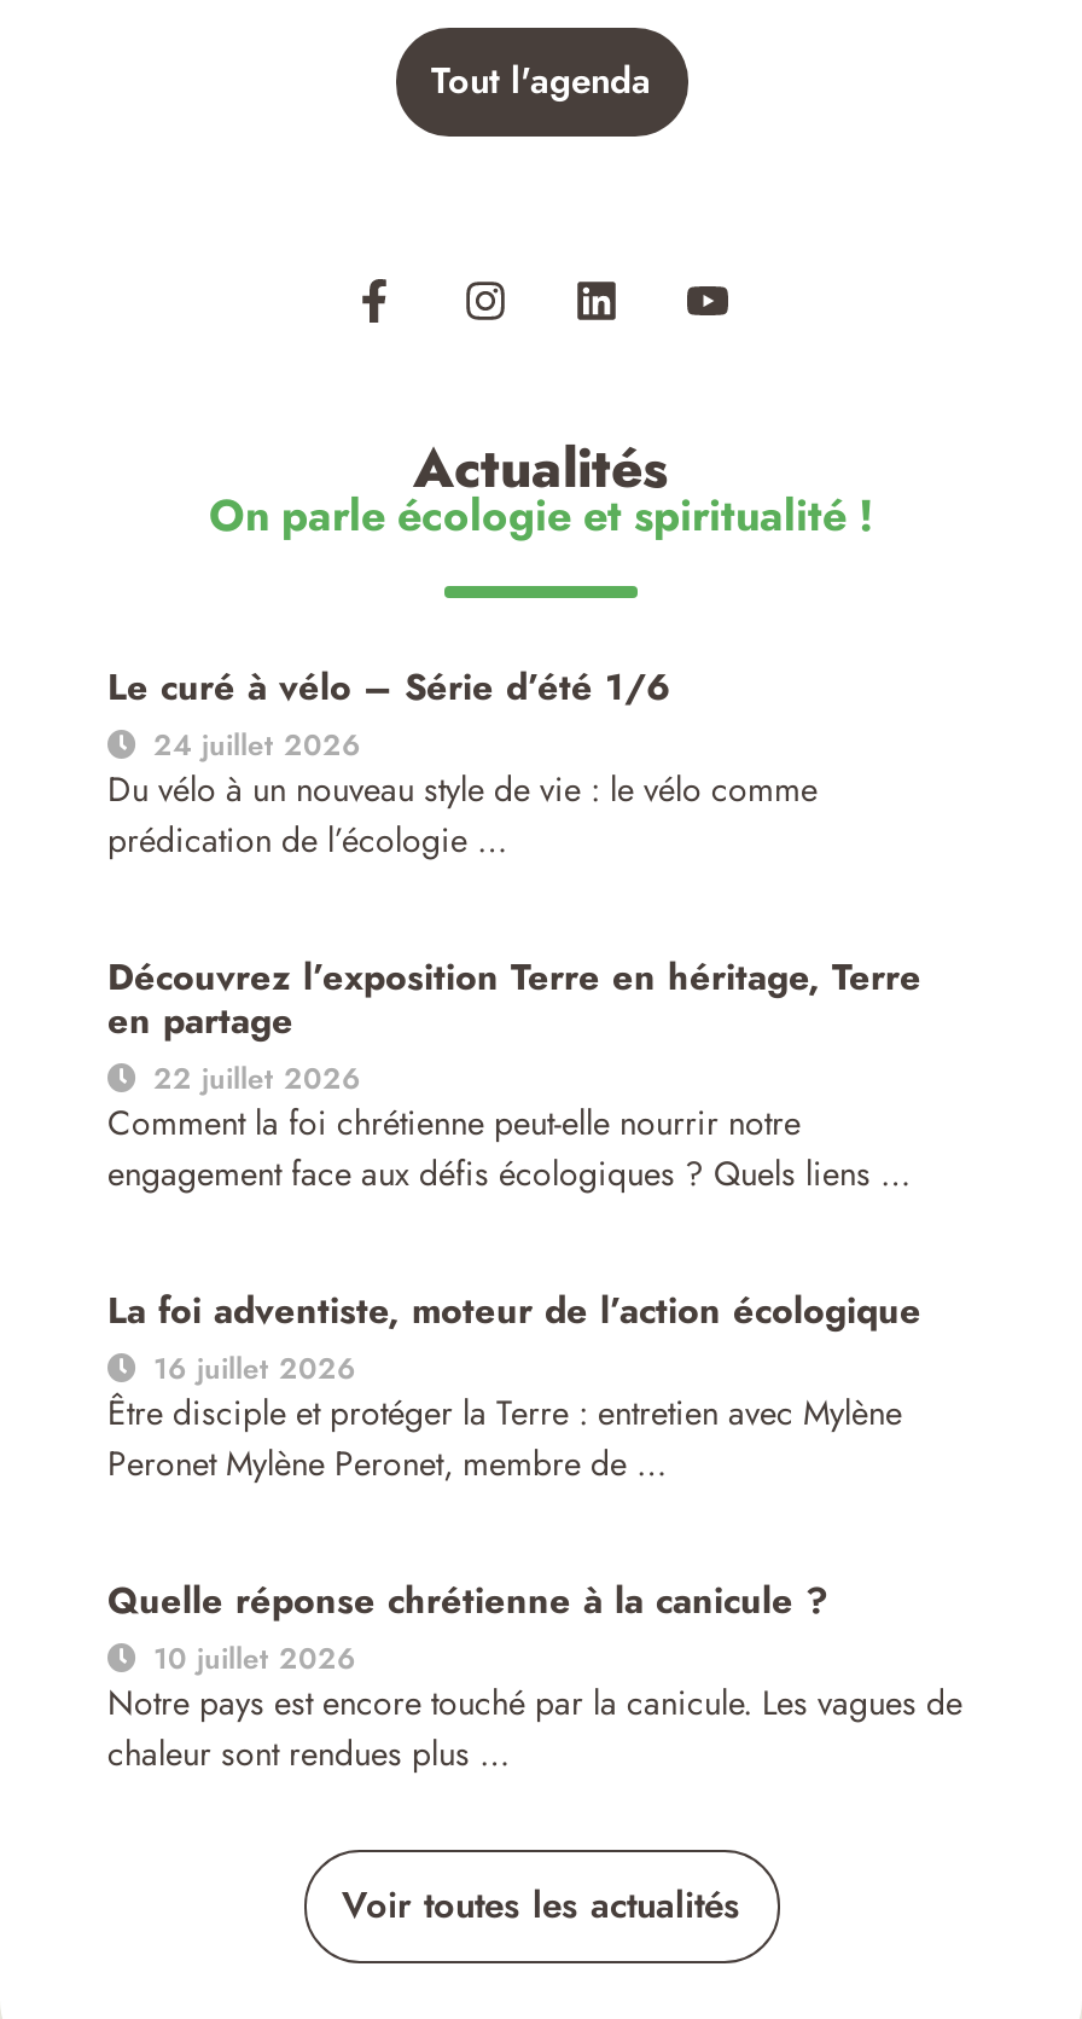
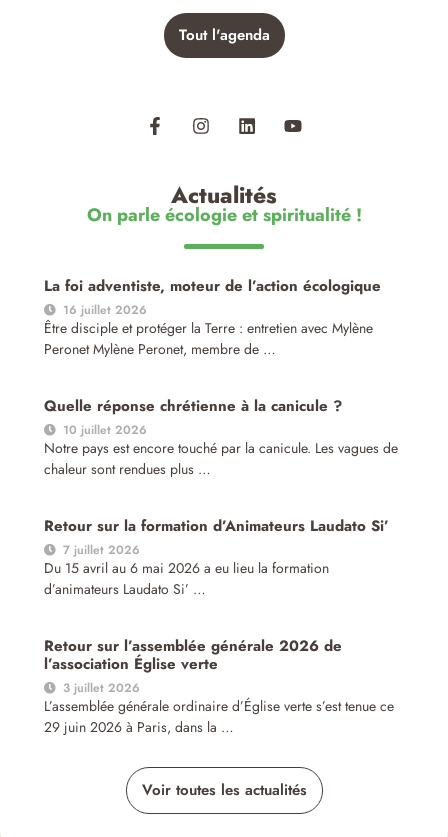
- Le curé à vélo – Série d’été 1/6
- 24 juillet 2026
- Du vélo à un nouveau style de vie : le vélo comme
- prédication de l’écologie …
- Découvrez l’exposition Terre en héritage, Terre
- en partage
- 22 juillet 2026
- Comment la foi chrétienne peut-elle nourrir notre
- engagement face aux défis écologiques ? Quels liens …

moved up: La foi adventiste, moteur de l’action écologique | 16 juillet 2026 | Être disciple et protéger la Terre : entretien avec Mylène | Peronet Mylène Peronet, membre de … | Quelle réponse chrétienne à la canicule ? | 10 juillet 2026 | Notre pays est encore touché par la canicule. Les vagues de | chaleur sont rendues plus …

+ Retour sur la formation d’Animateurs Laudato Si’
+ 7 juillet 2026
+ Du 15 avril au 6 mai 2026 a eu lieu la formation
+ d’animateurs Laudato Si’ …
+ Retour sur l’assemblée générale 2026 de
+ l’association Église verte
+ 3 juillet 2026
+ L’assemblée générale ordinaire d’Église verte s’est tenue ce
+ 29 juin 2026 à Paris, dans la …
